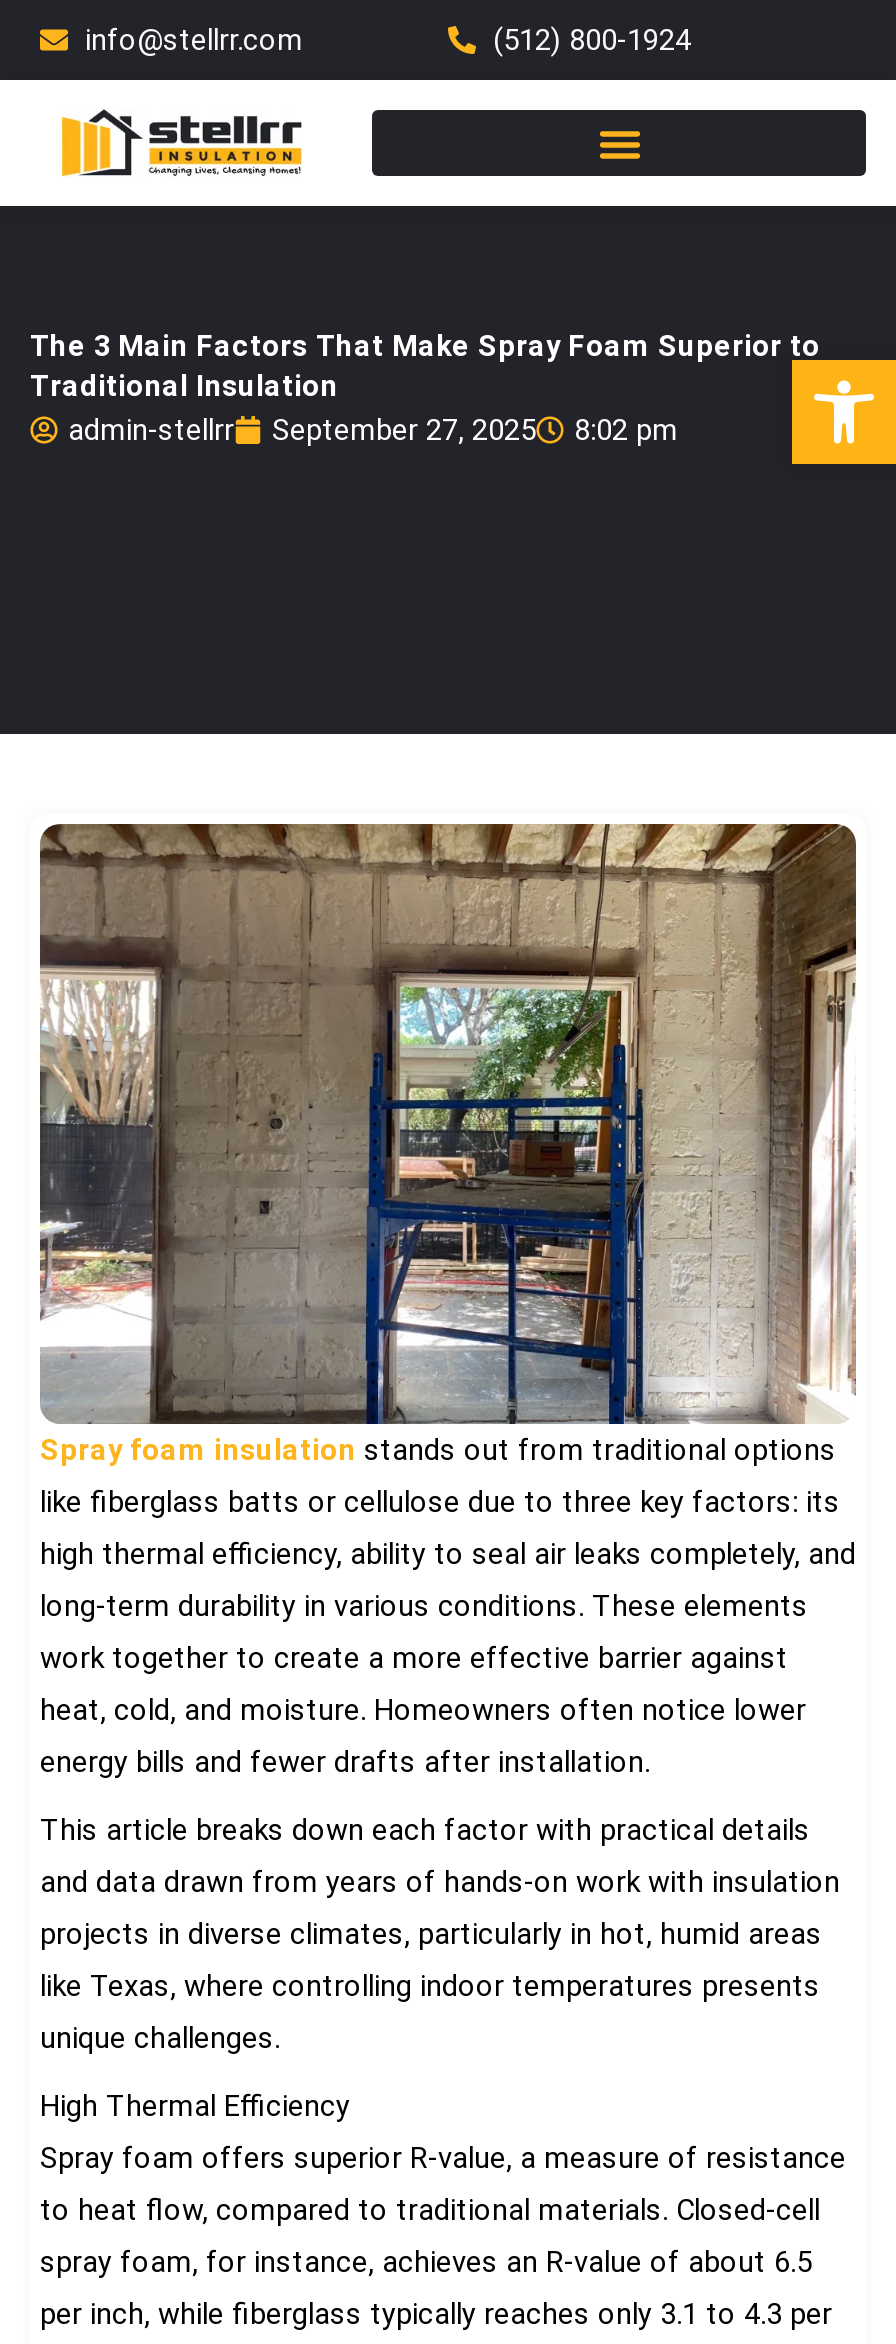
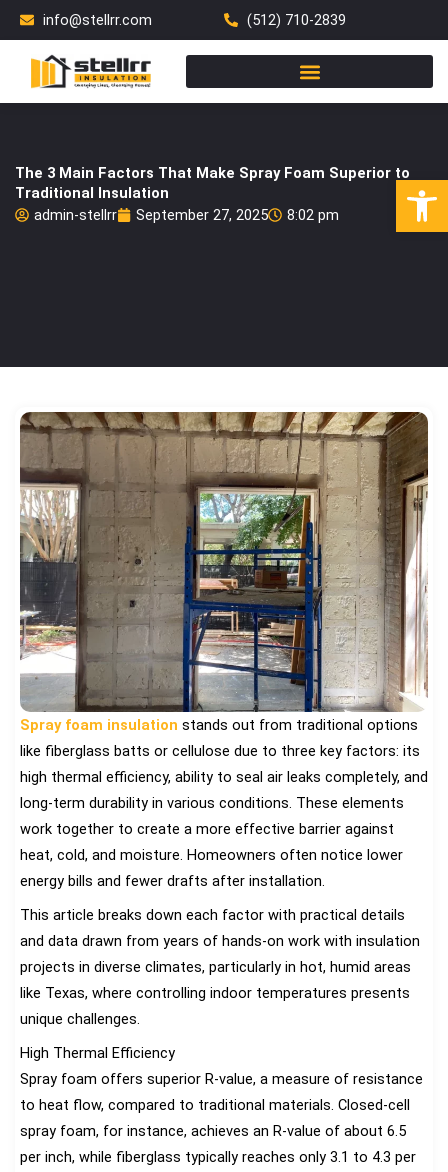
- (512) 800-1924
+ (512) 710-2839
